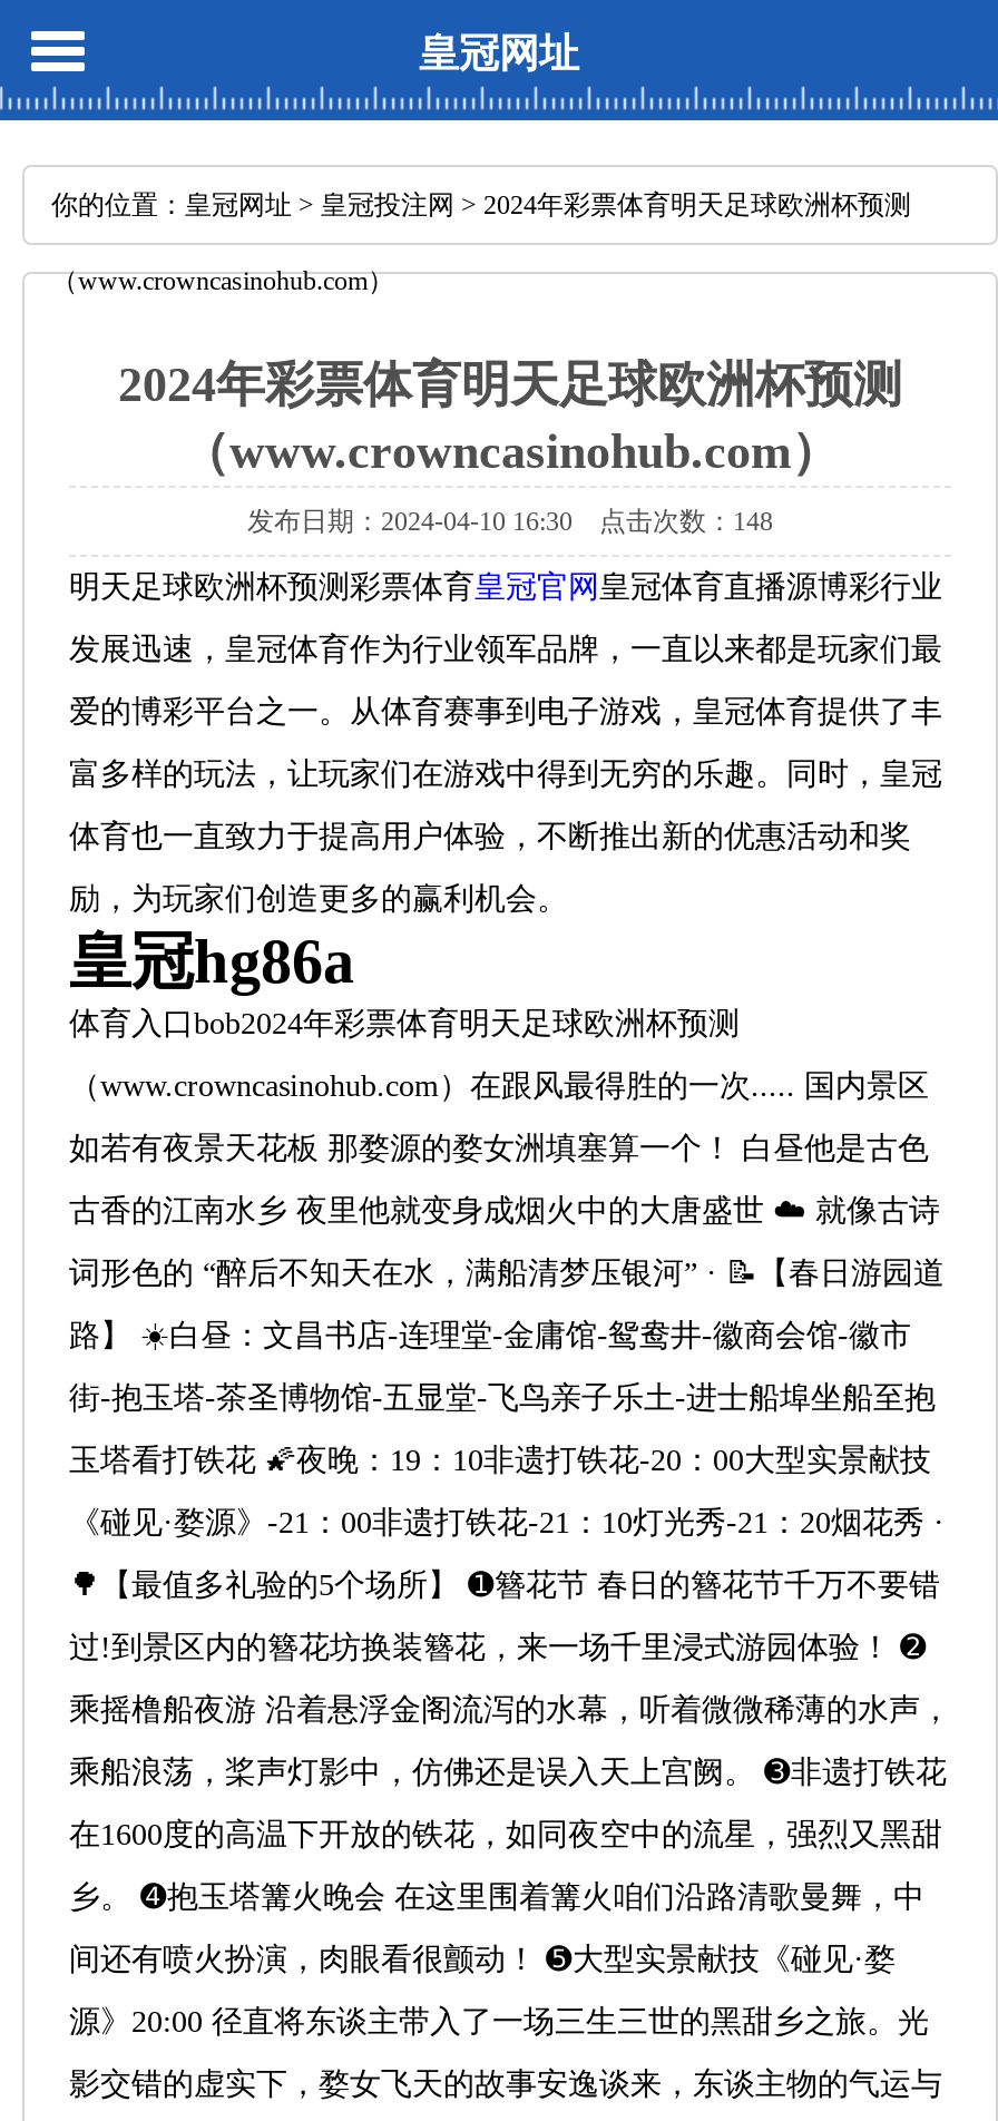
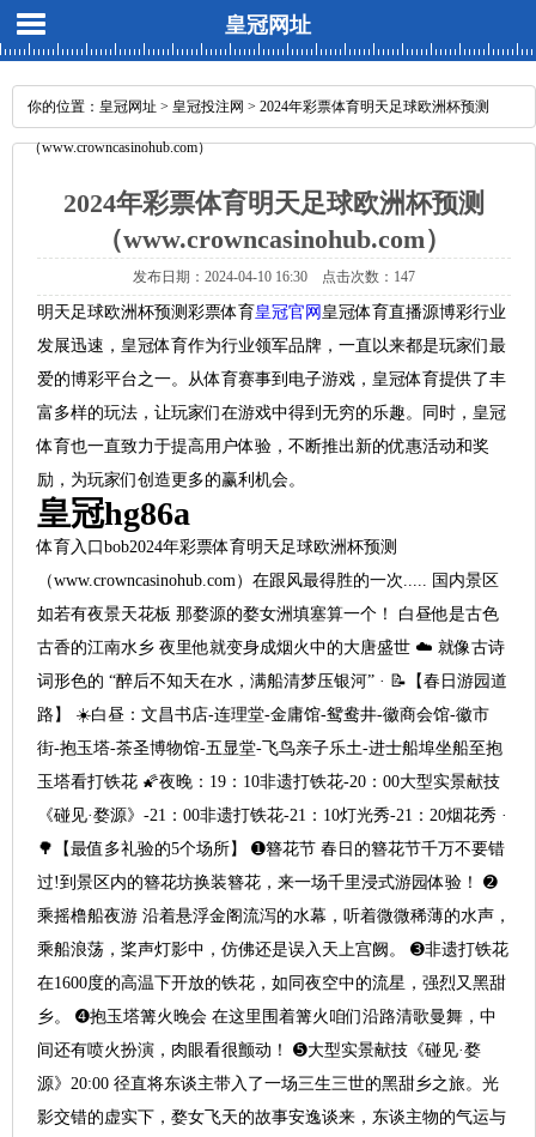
- 发布日期：2024-04-10 16:30 点击次数：148
+ 发布日期：2024-04-10 16:30 点击次数：147
